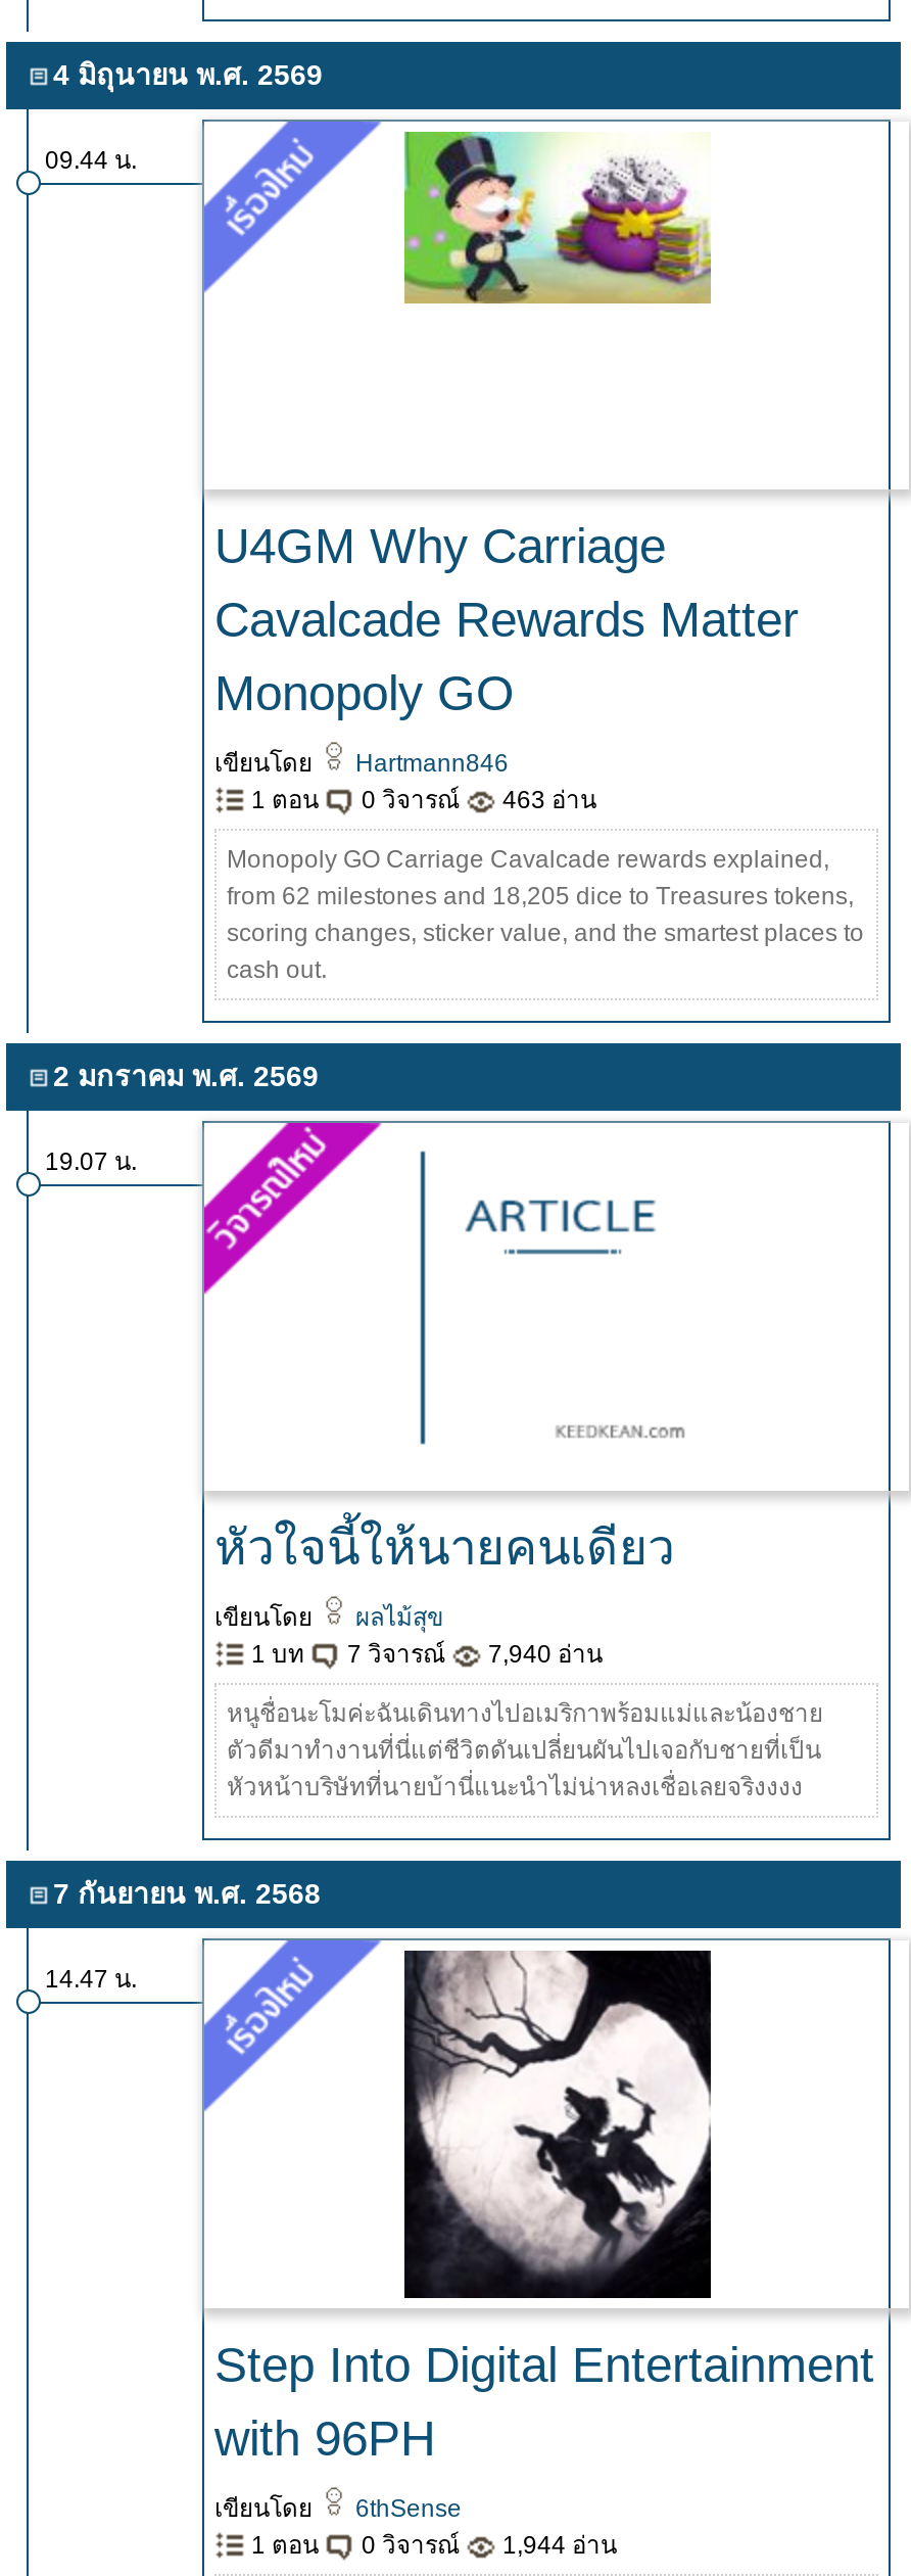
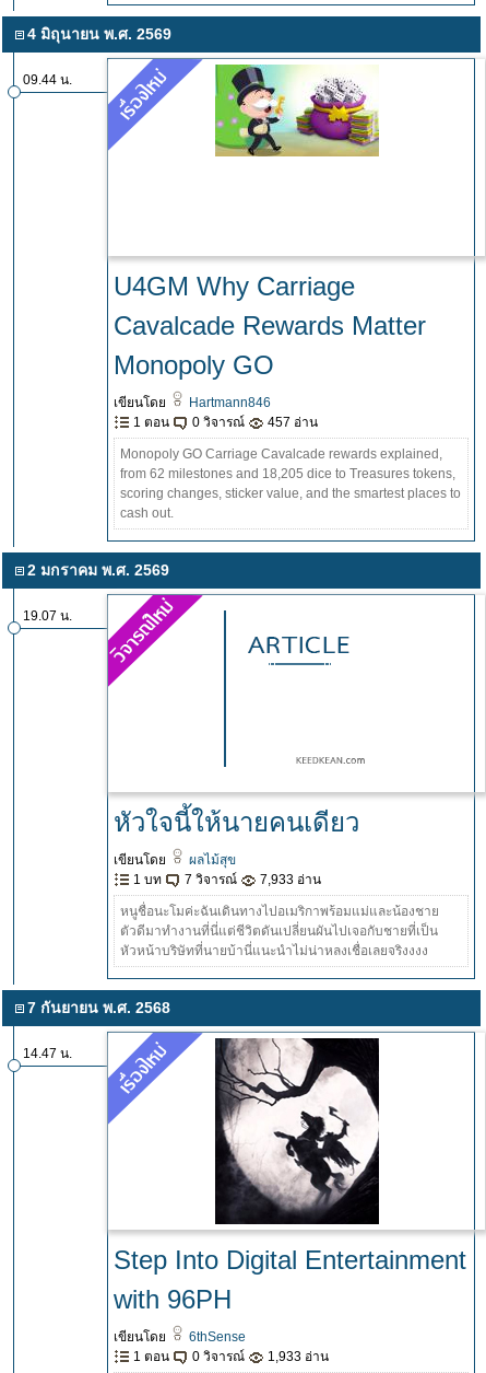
- 1 ตอน 0 วิจารณ์ 463 อ่าน
+ 1 ตอน 0 วิจารณ์ 457 อ่าน

- 1 บท 7 วิจารณ์ 7,940 อ่าน
+ 1 บท 7 วิจารณ์ 7,933 อ่าน

- 1 ตอน 0 วิจารณ์ 1,944 อ่าน
+ 1 ตอน 0 วิจารณ์ 1,933 อ่าน
